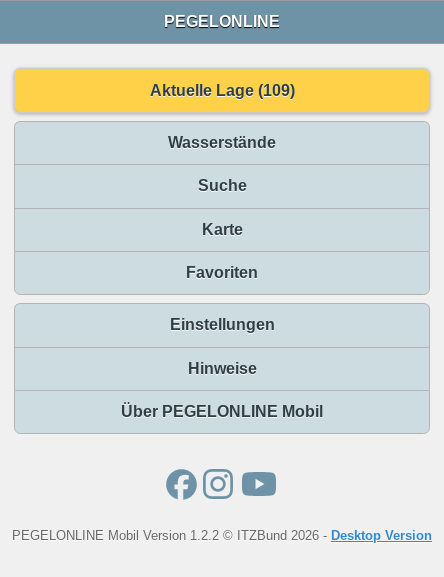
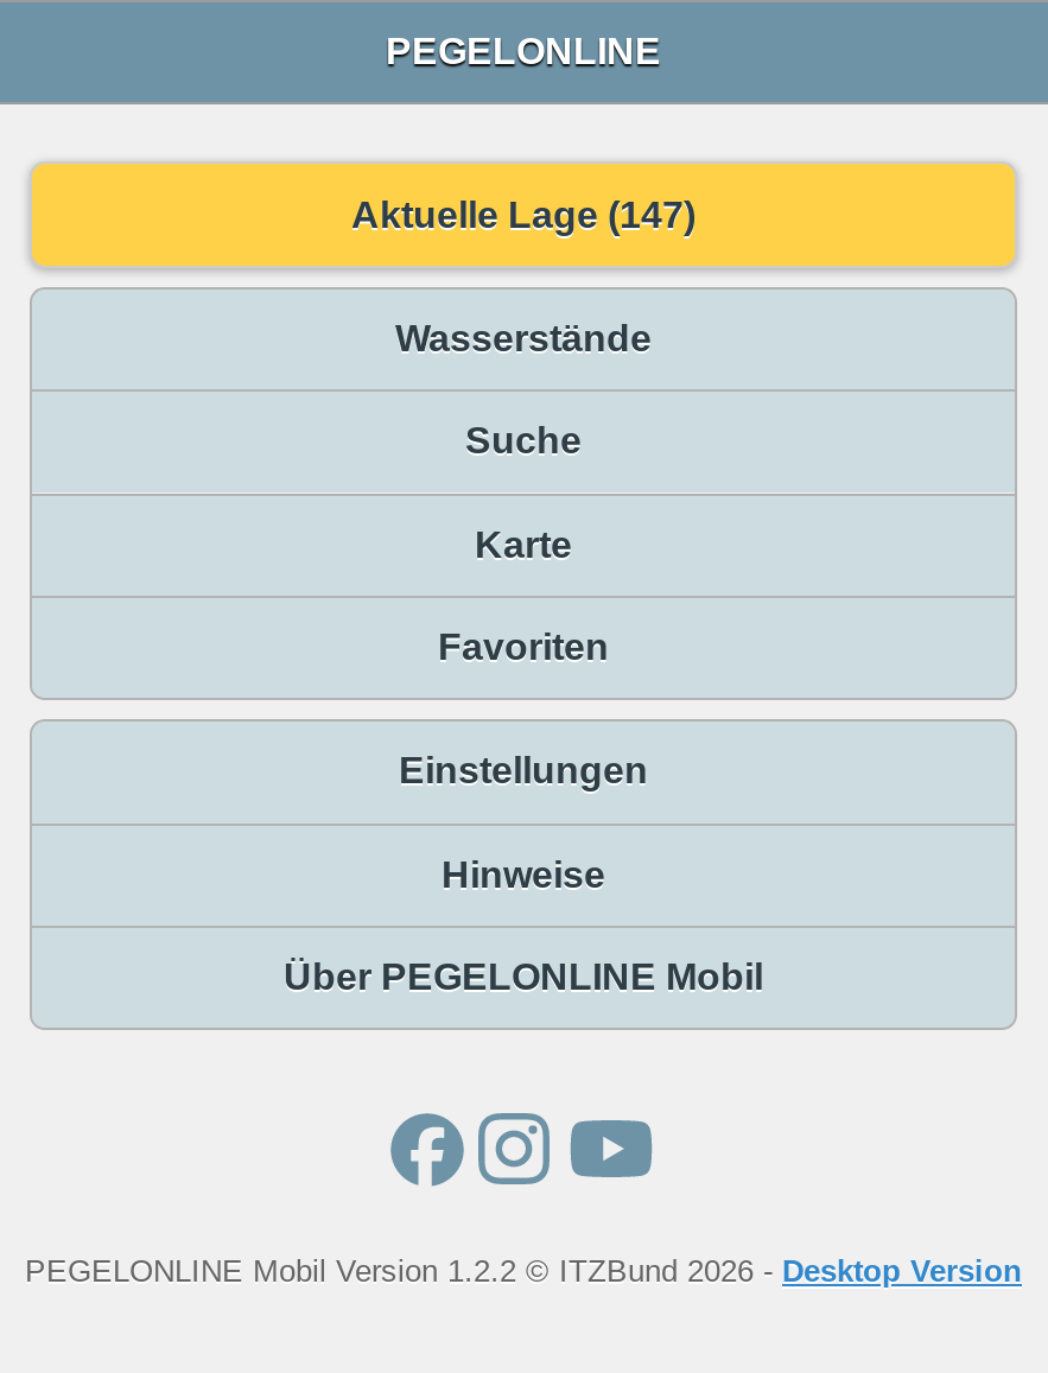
- Aktuelle Lage (109)
+ Aktuelle Lage (147)
